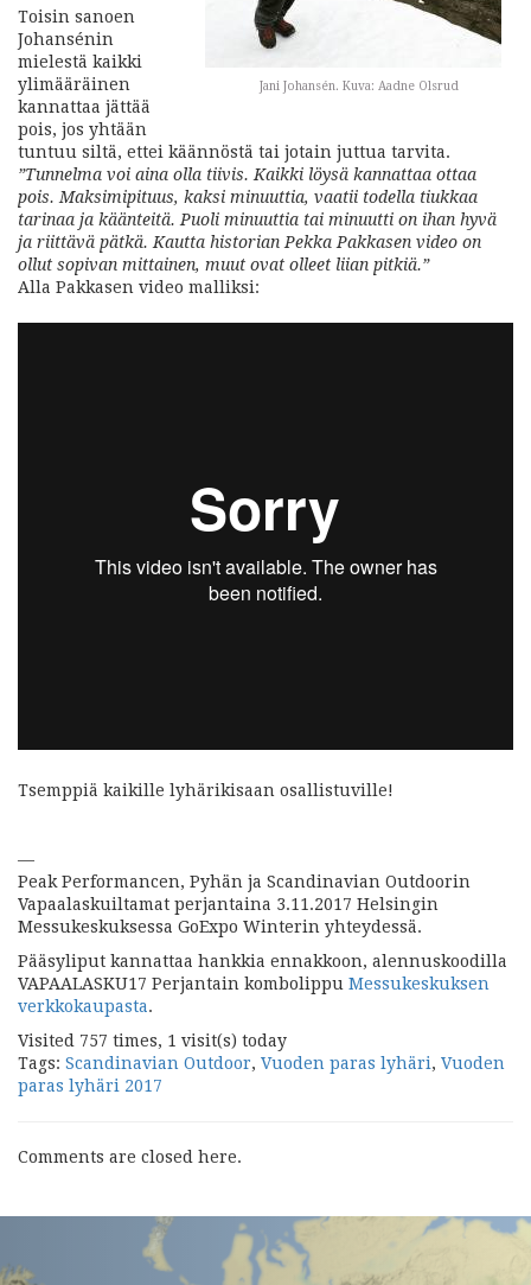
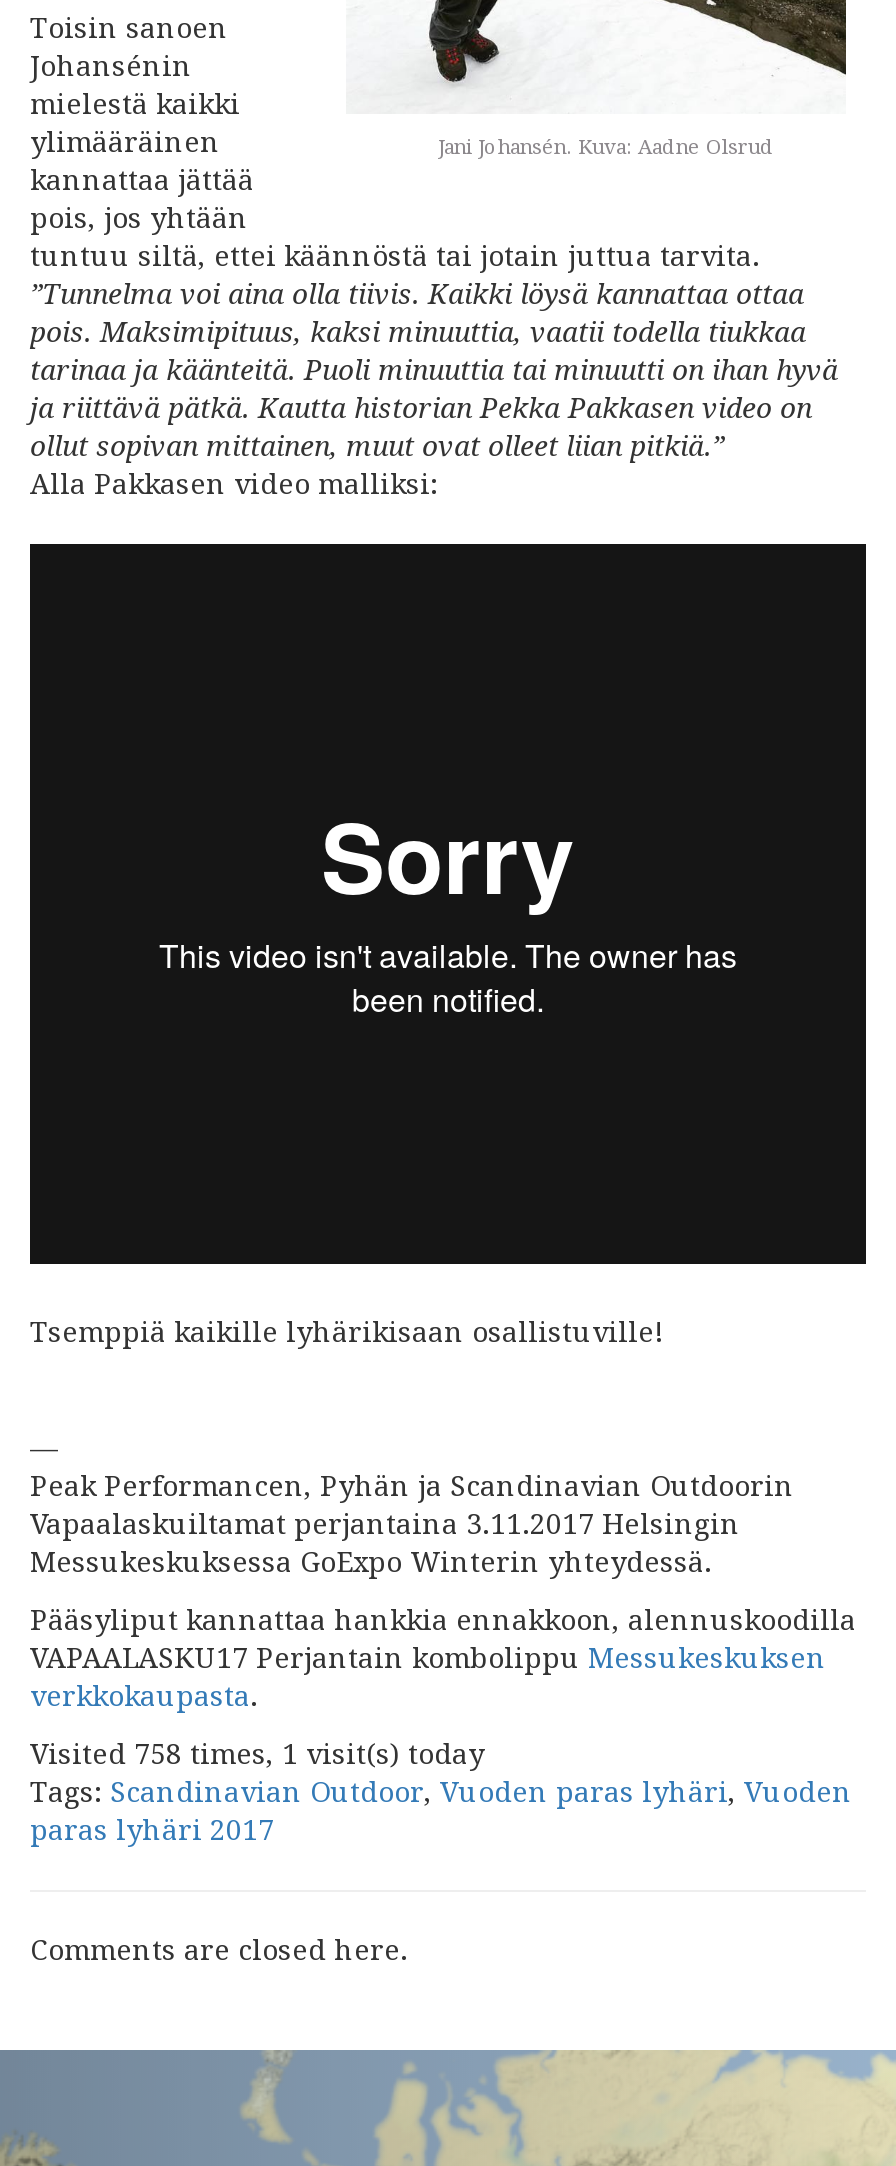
- Visited 757 times, 1 visit(s) today
+ Visited 758 times, 1 visit(s) today
